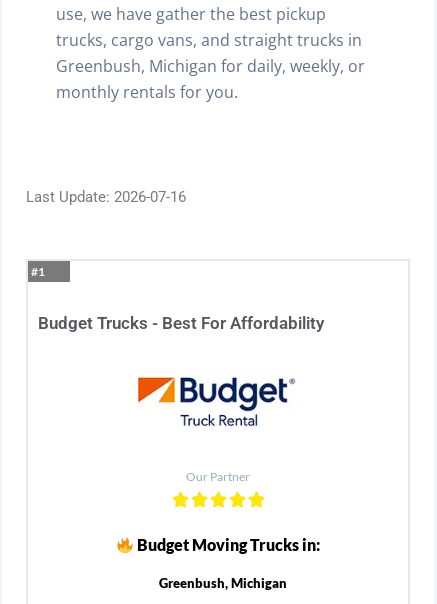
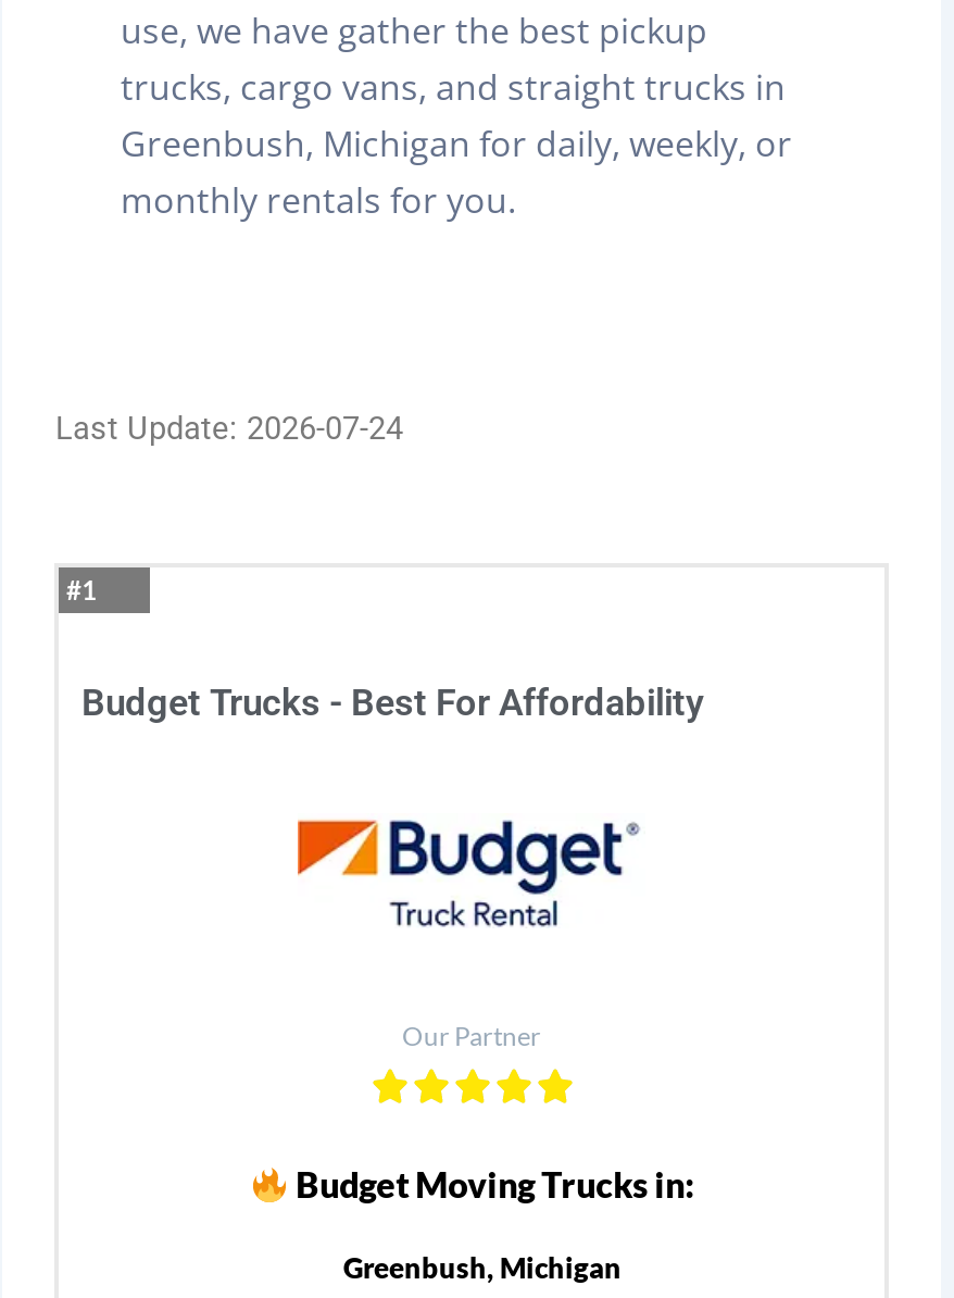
- Last Update: 2026-07-16
+ Last Update: 2026-07-24
